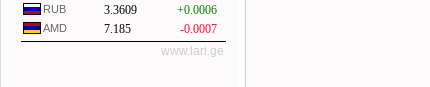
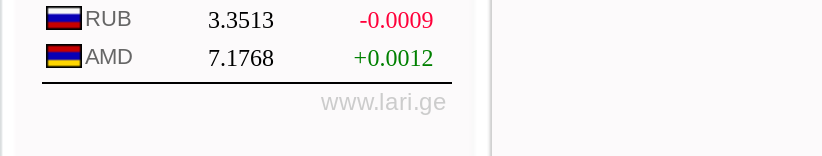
- 3.3609
+ 3.3513

- +0.0006
+ -0.0009

- 7.185
+ 7.1768

- -0.0007
+ +0.0012
